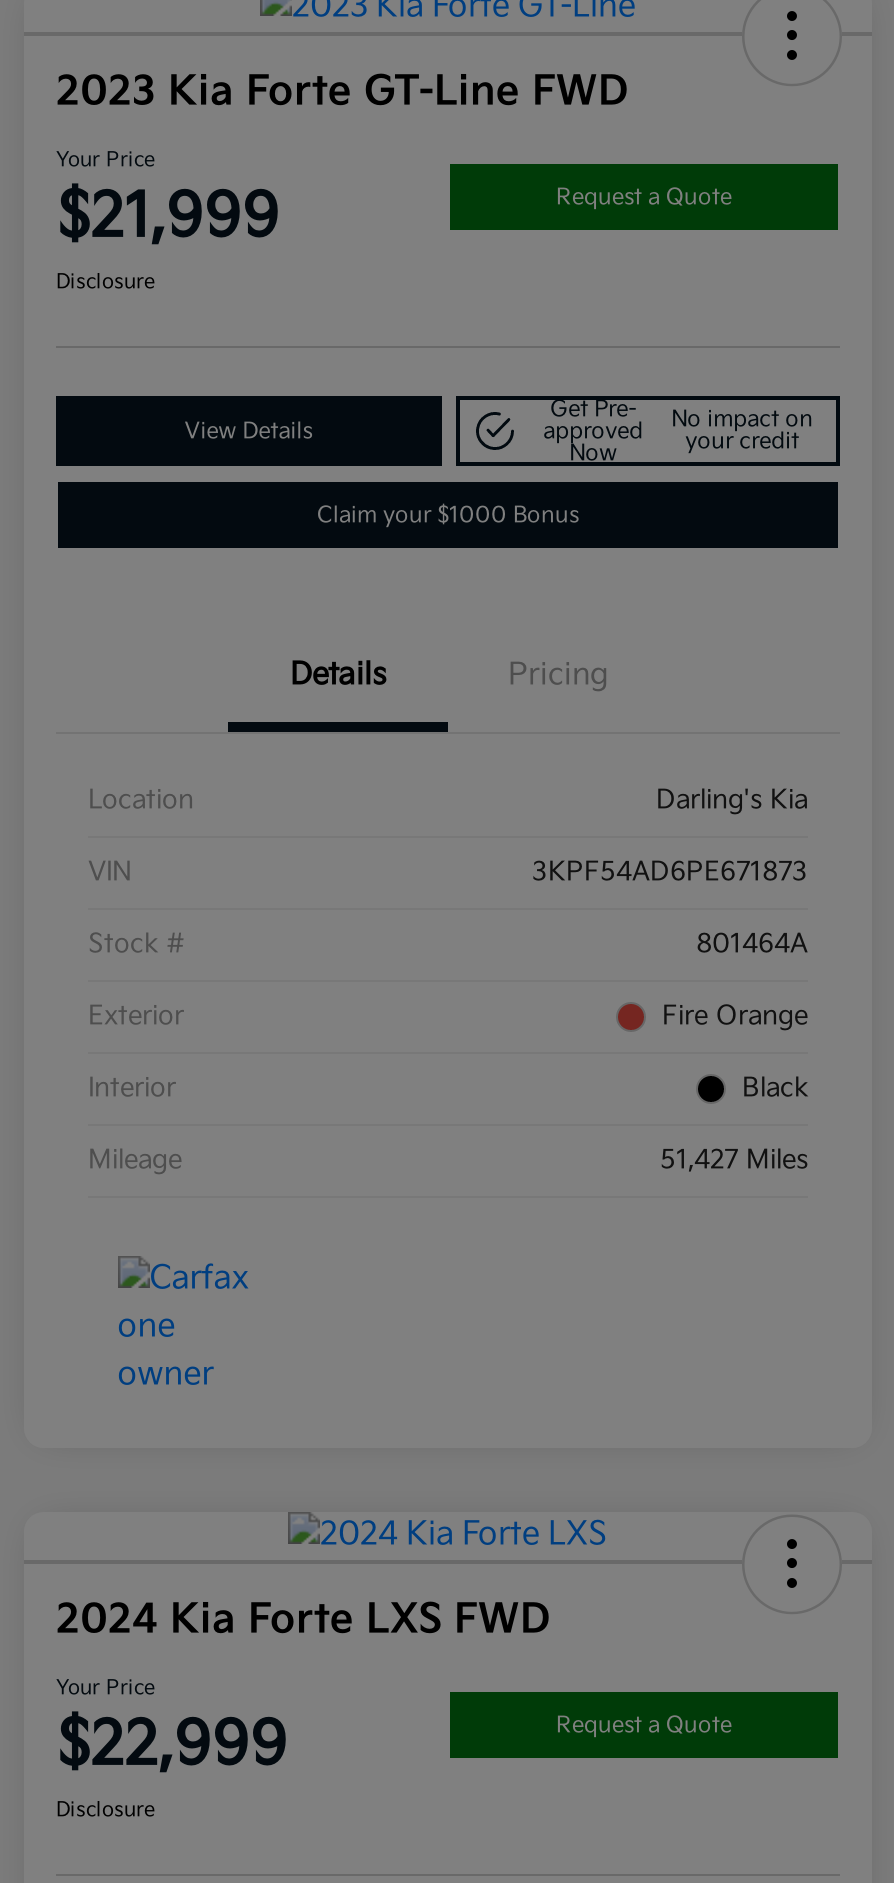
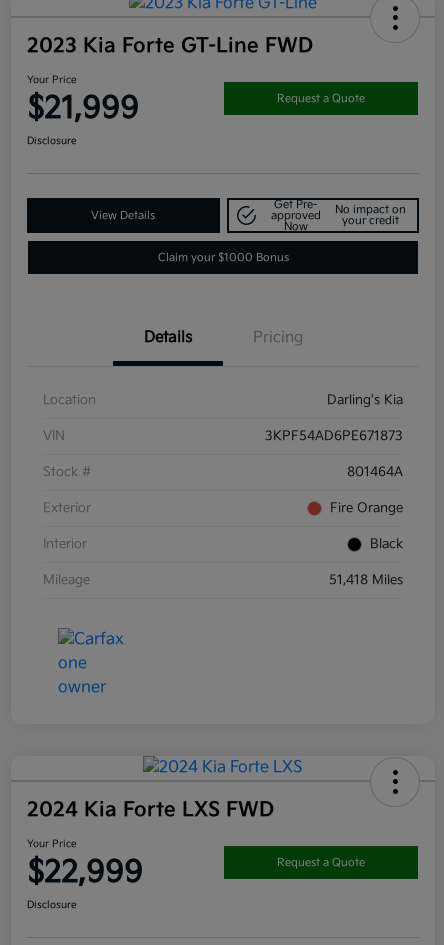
- 51,427 Miles
+ 51,418 Miles
